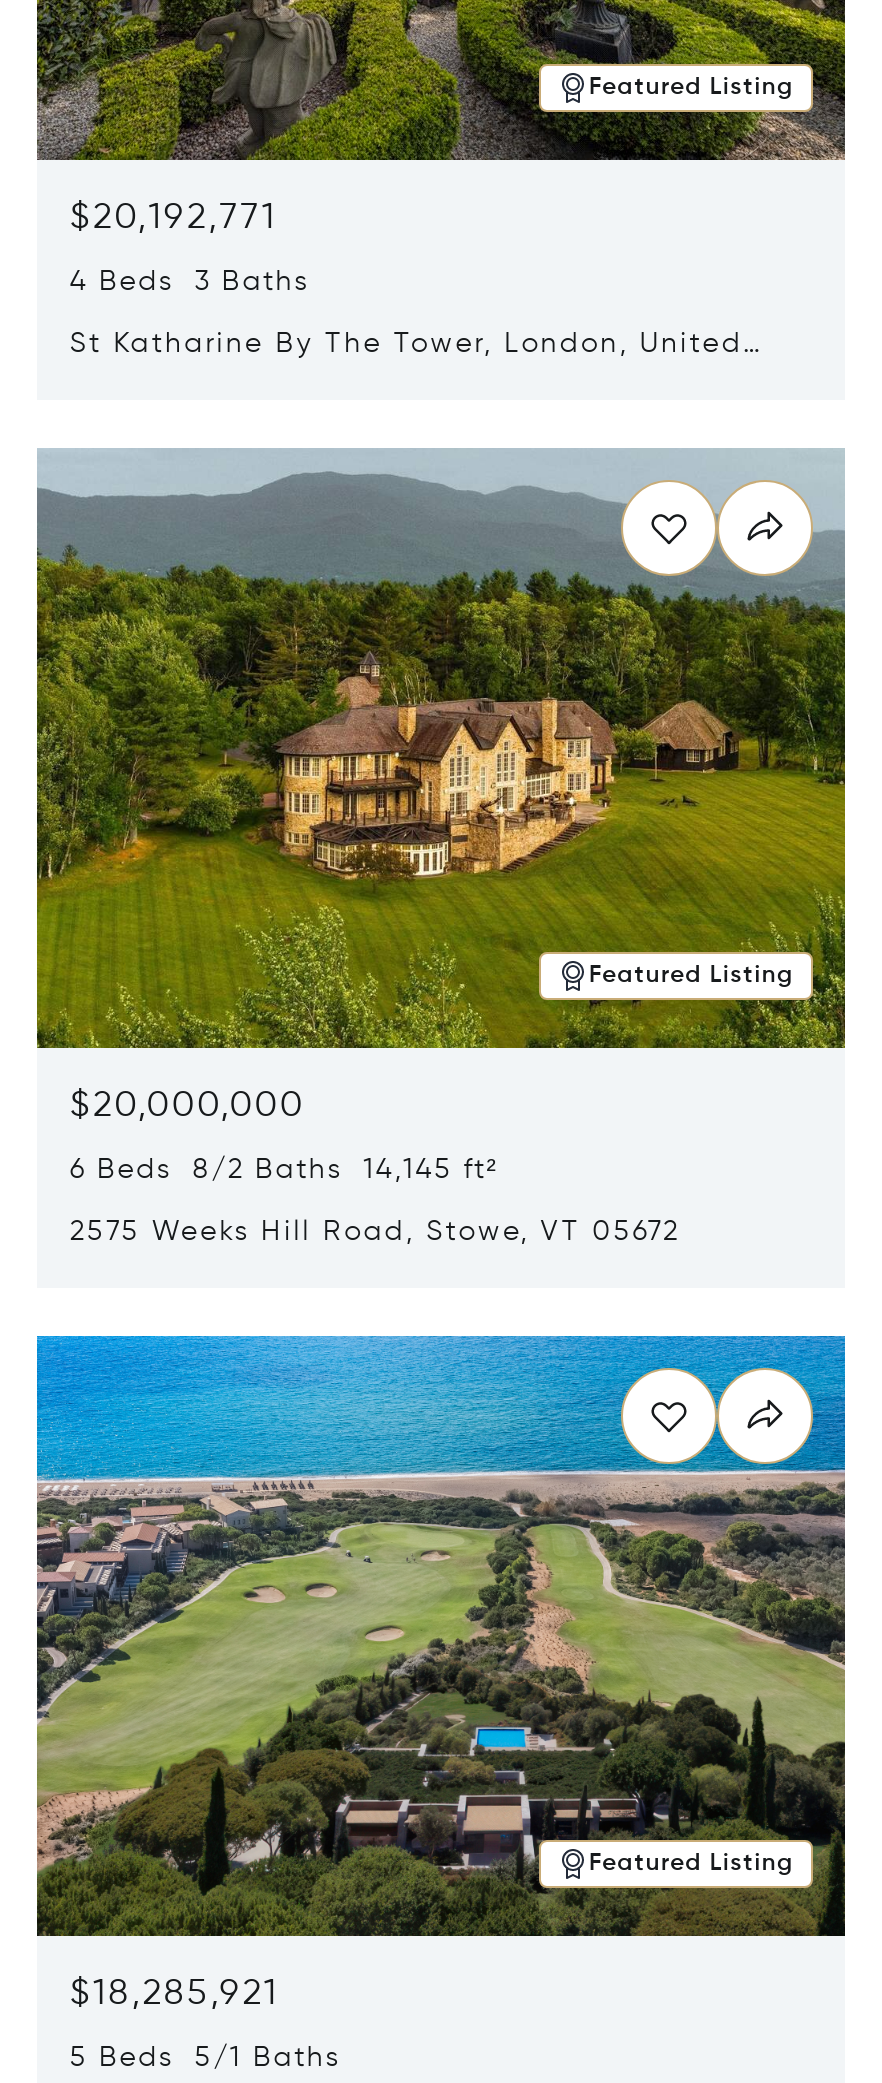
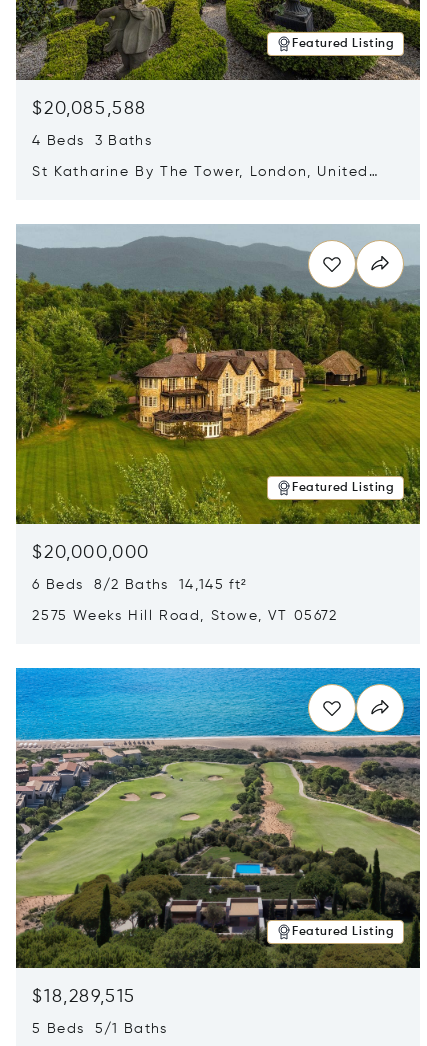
- $20,192,771
+ $20,085,588

- $18,285,921
+ $18,289,515
